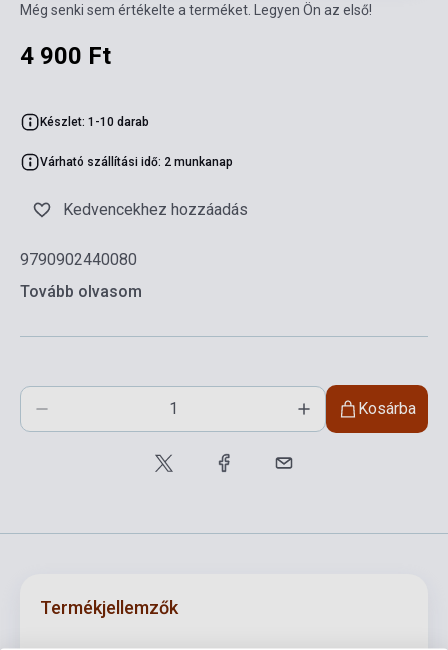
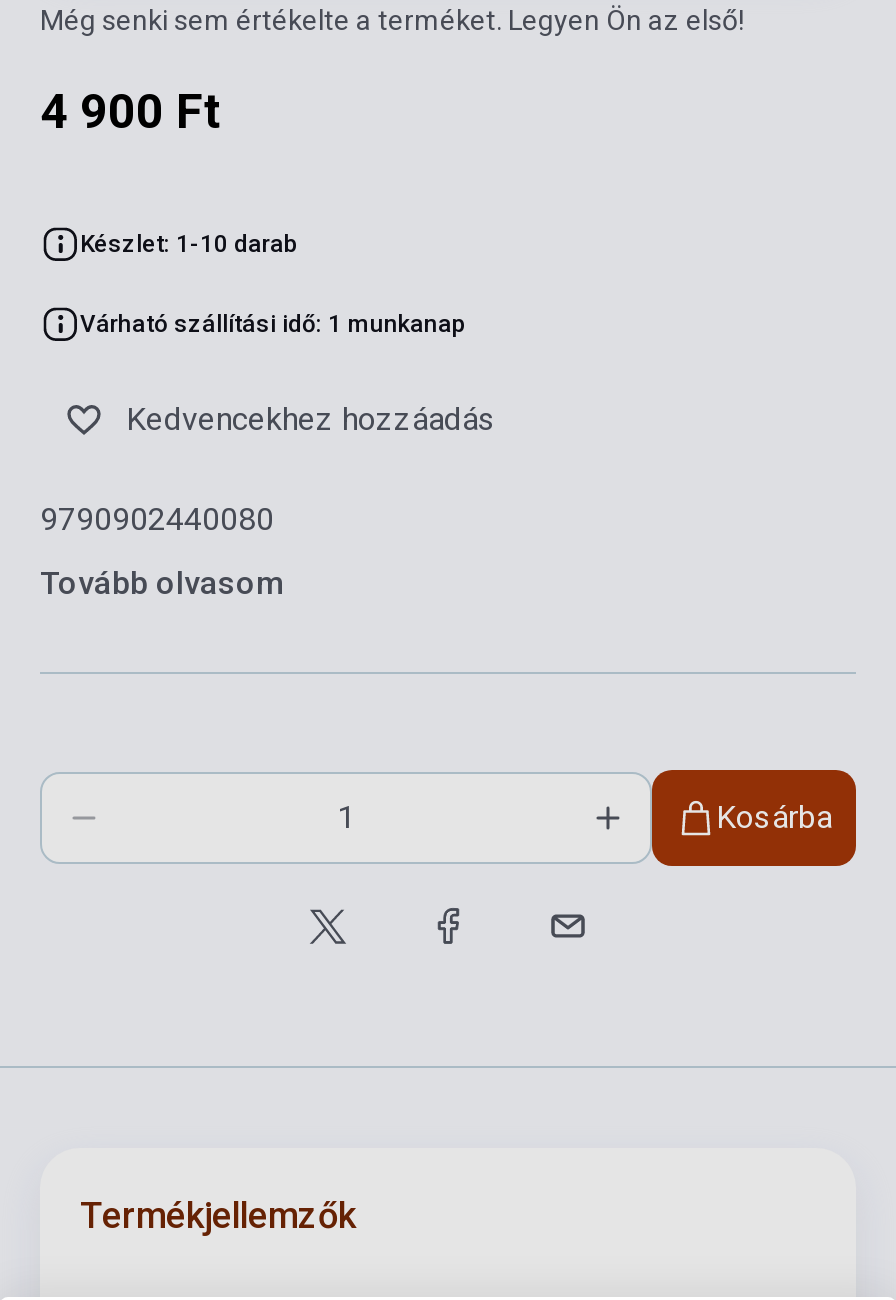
- Várható szállítási idő: 2 munkanap
+ Várható szállítási idő: 1 munkanap
